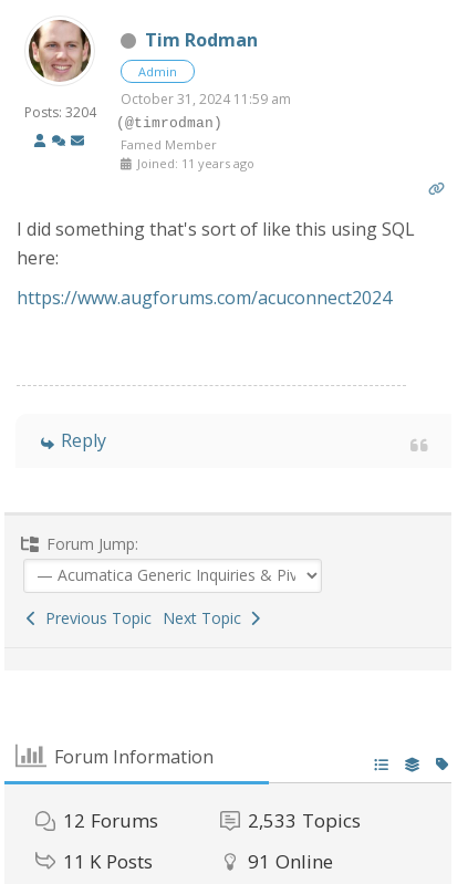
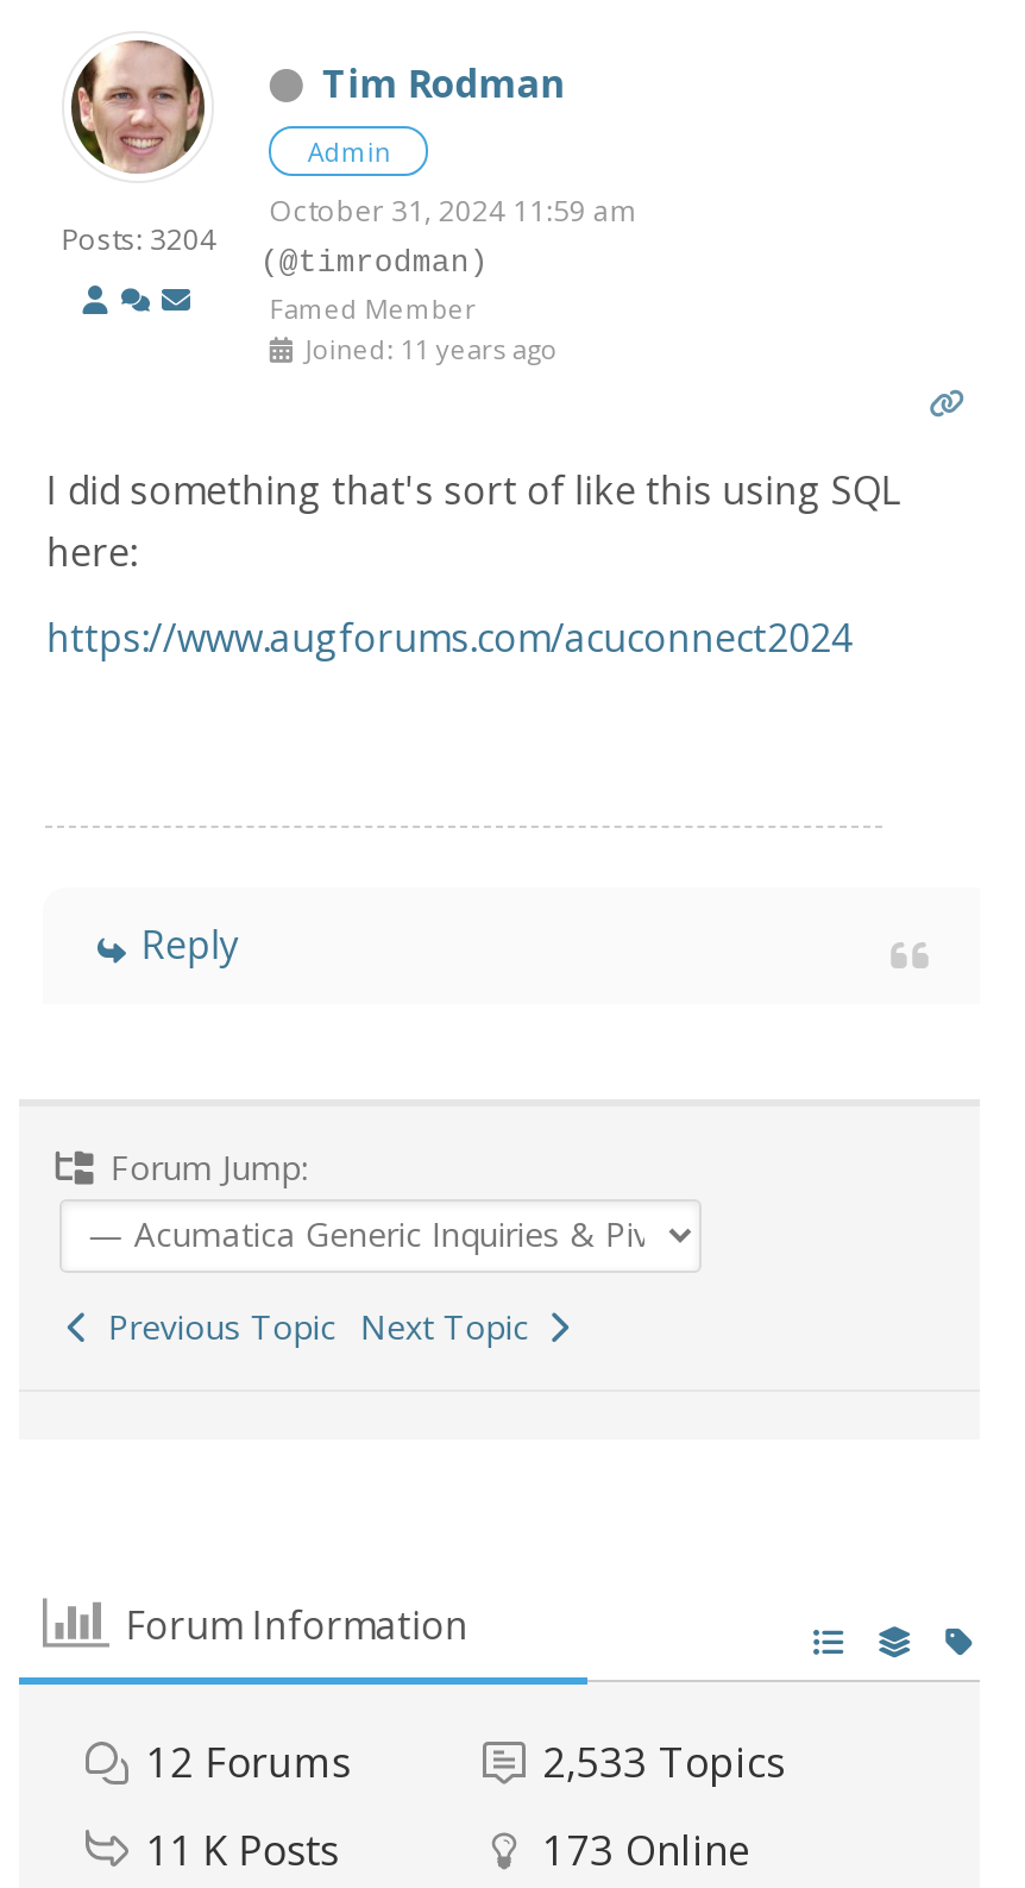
- 91 Online
+ 173 Online
